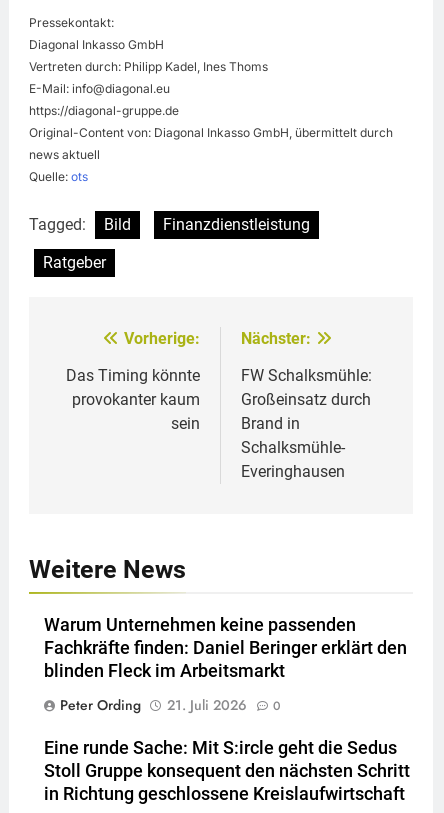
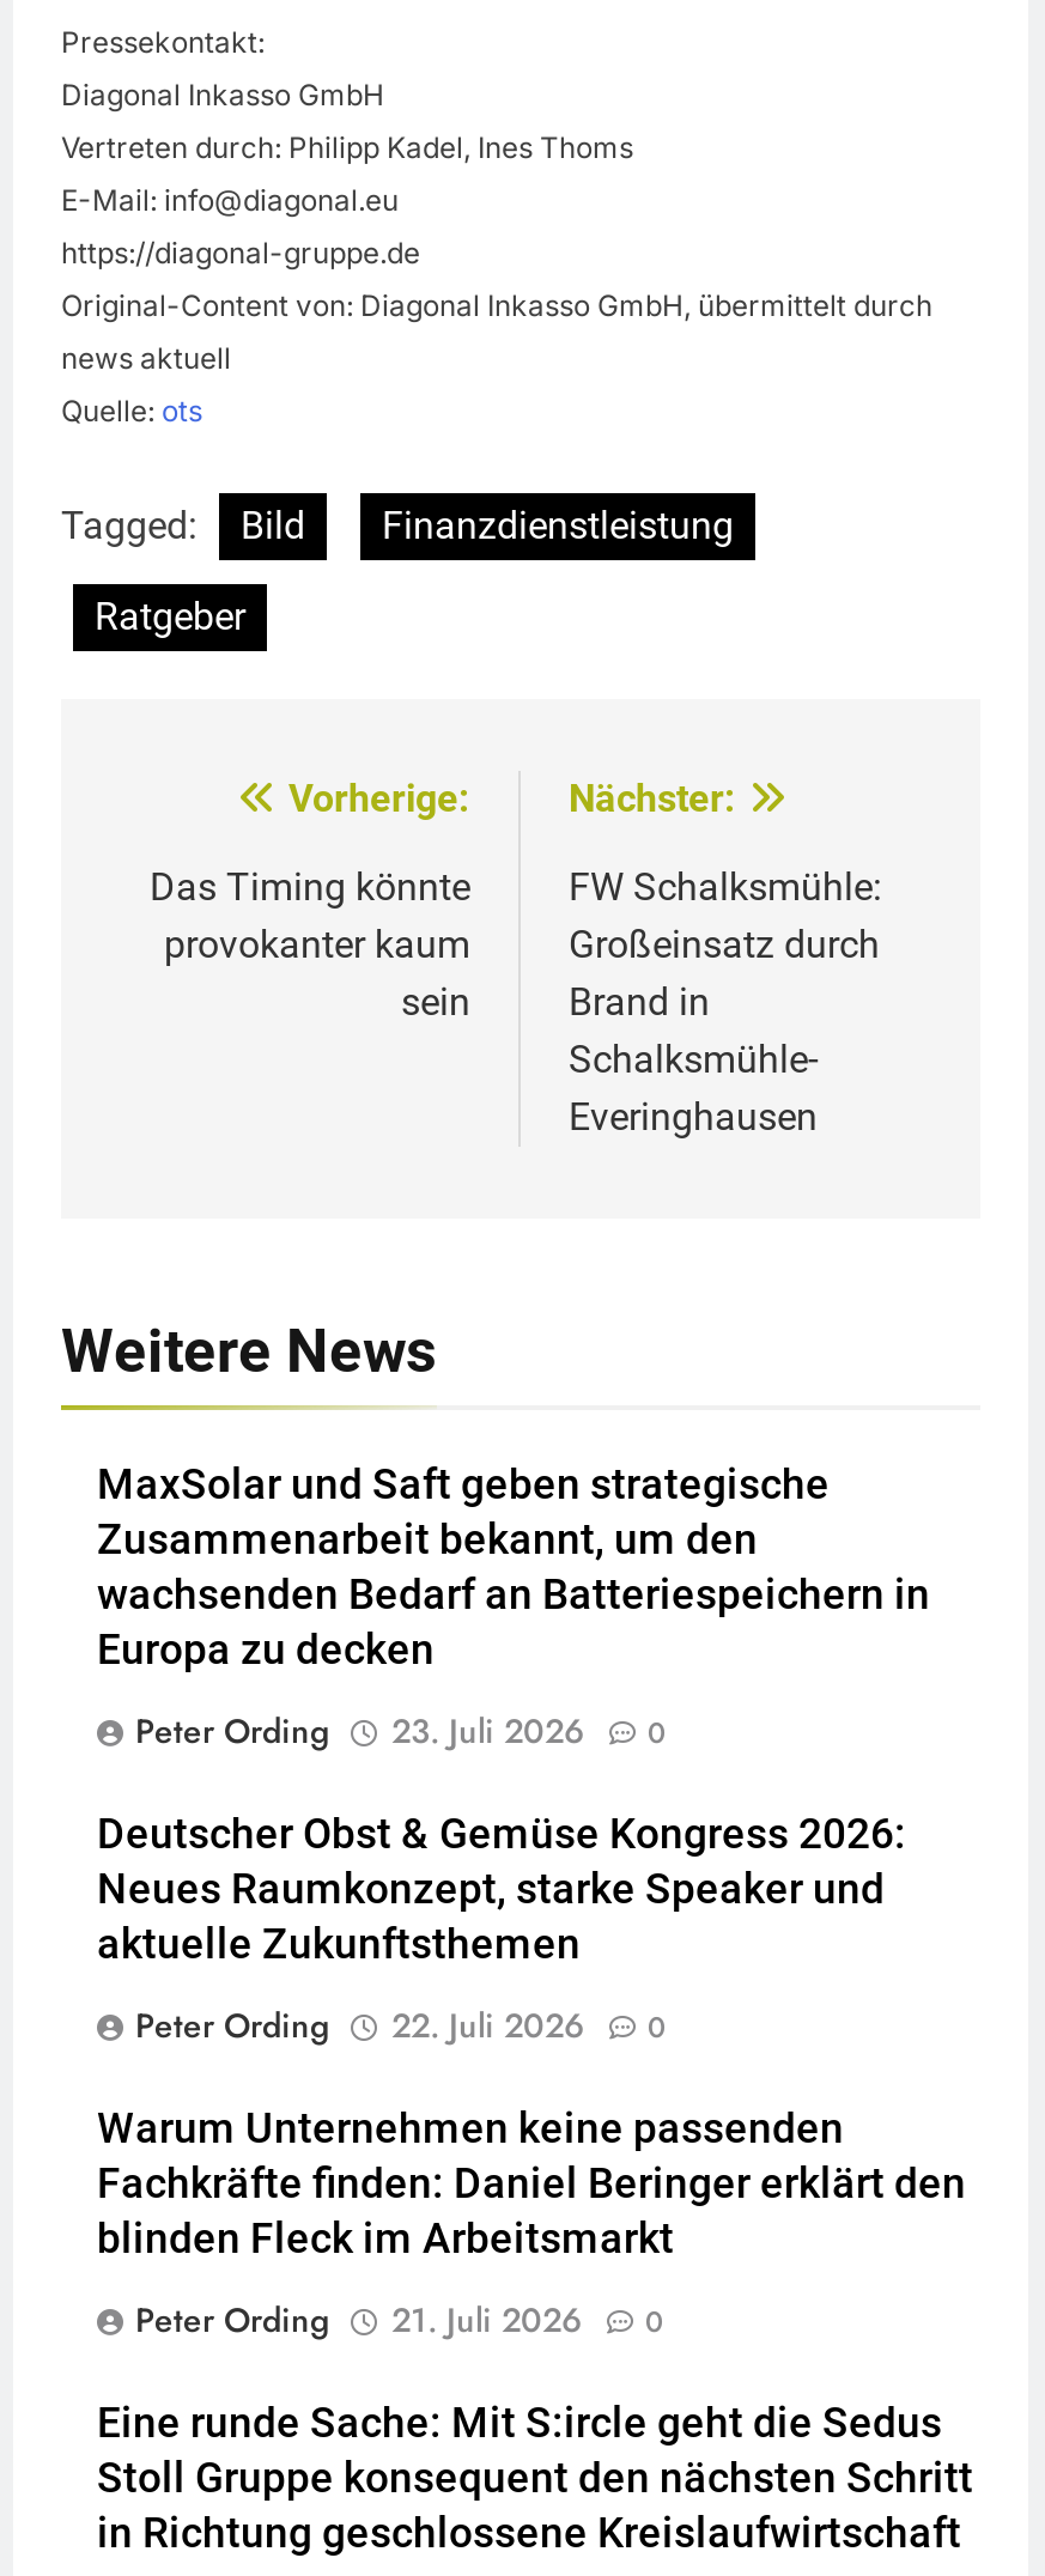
+ MaxSolar und Saft geben strategische
+ Zusammenarbeit bekannt, um den
+ wachsenden Bedarf an Batteriespeichern in
+ Europa zu decken
+ Peter Ording
+ 23. Juli 2026
+ 0
+ Deutscher Obst & Gemüse Kongress 2026:
+ Neues Raumkonzept, starke Speaker und
+ aktuelle Zukunftsthemen
+ Peter Ording
+ 22. Juli 2026
+ 0
